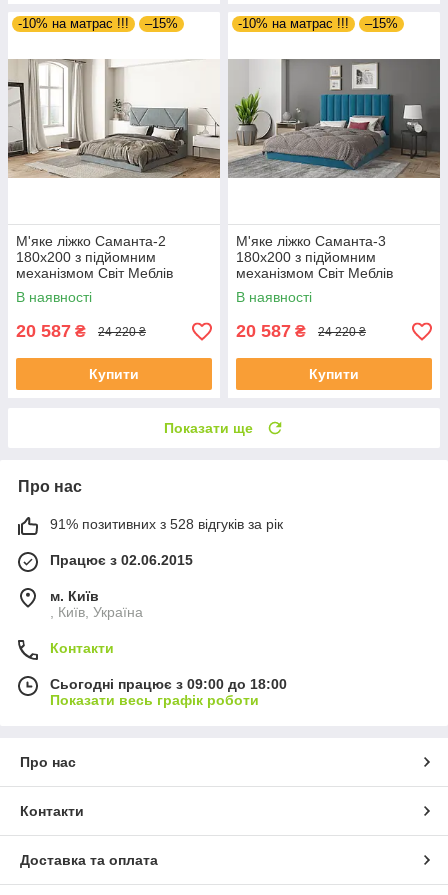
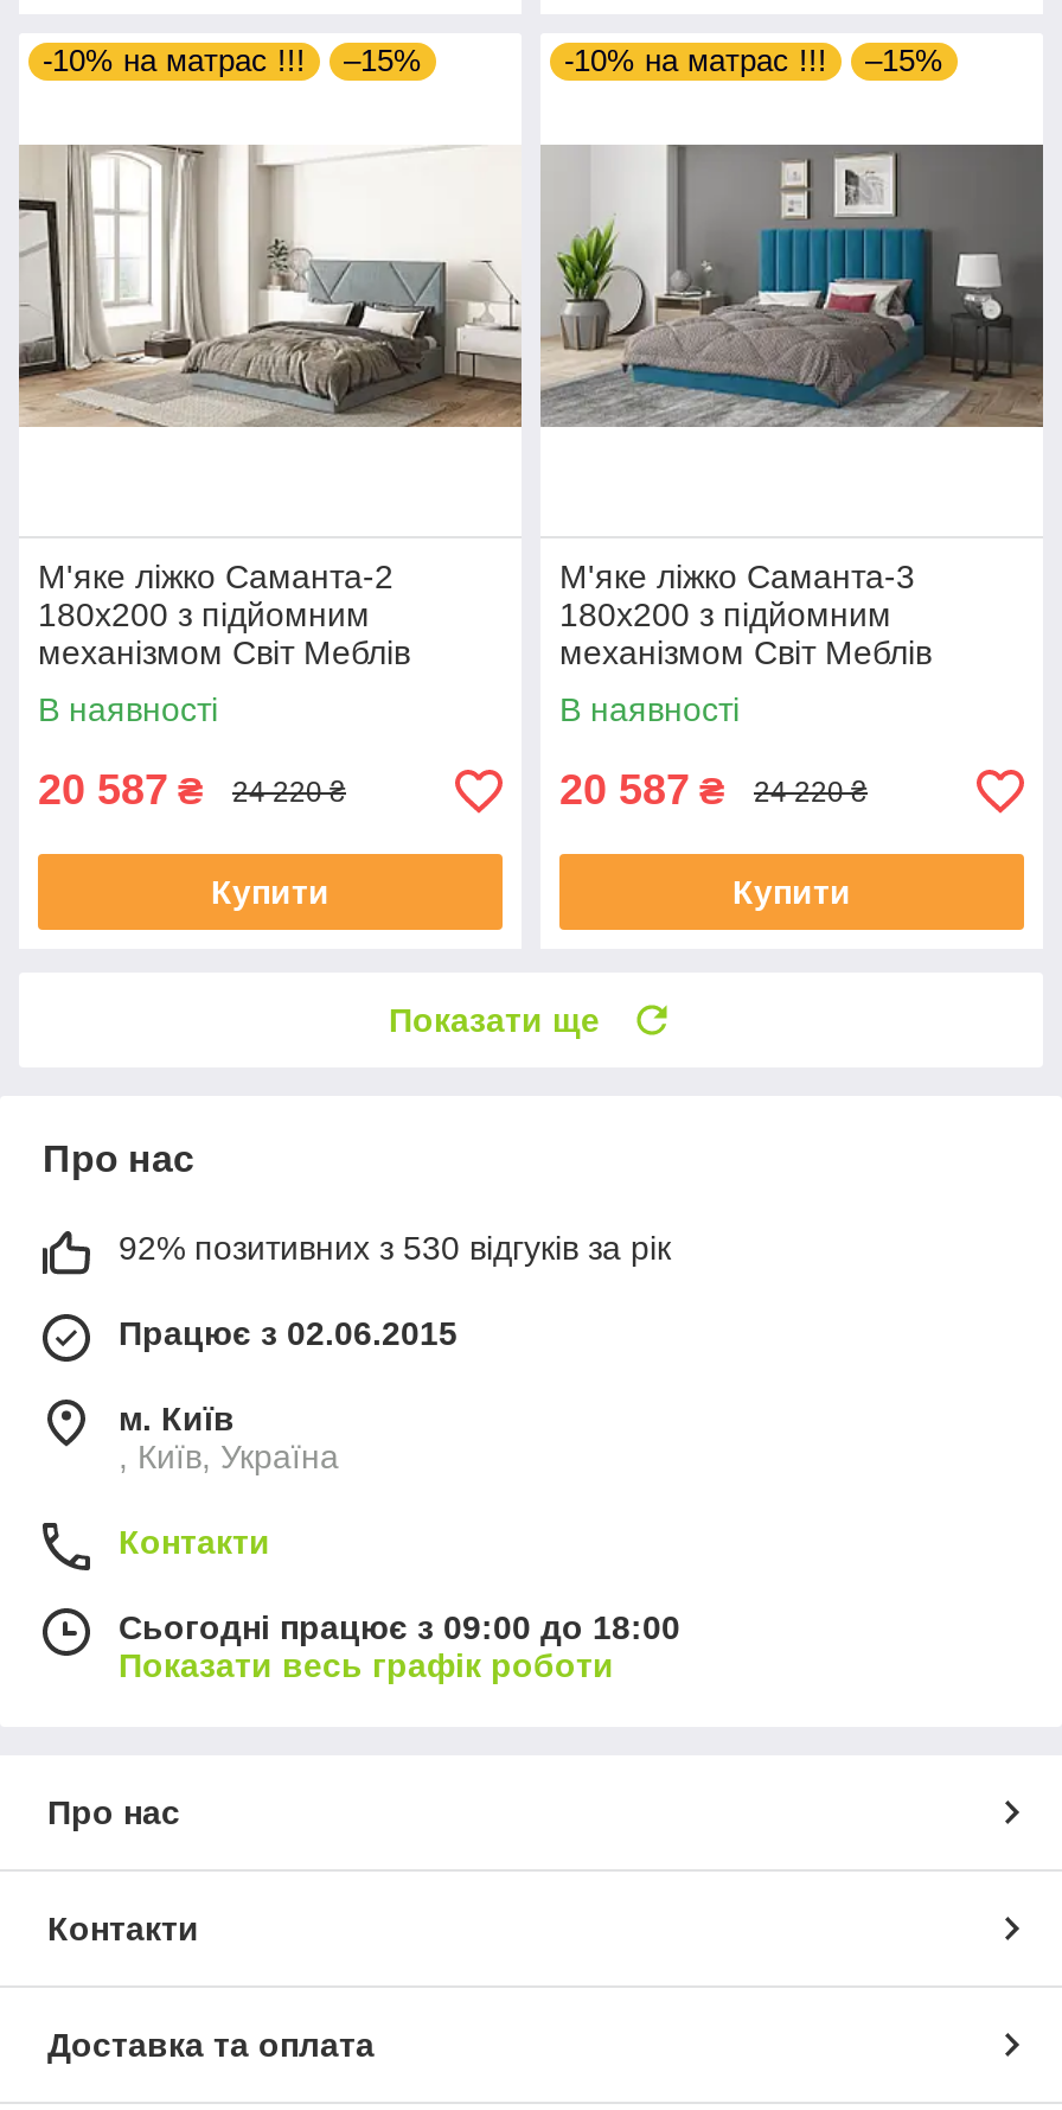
- 91% позитивних з 528 відгуків за рік
+ 92% позитивних з 530 відгуків за рік
